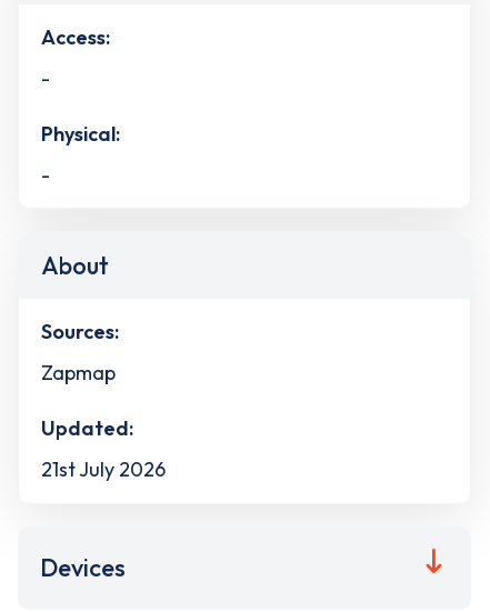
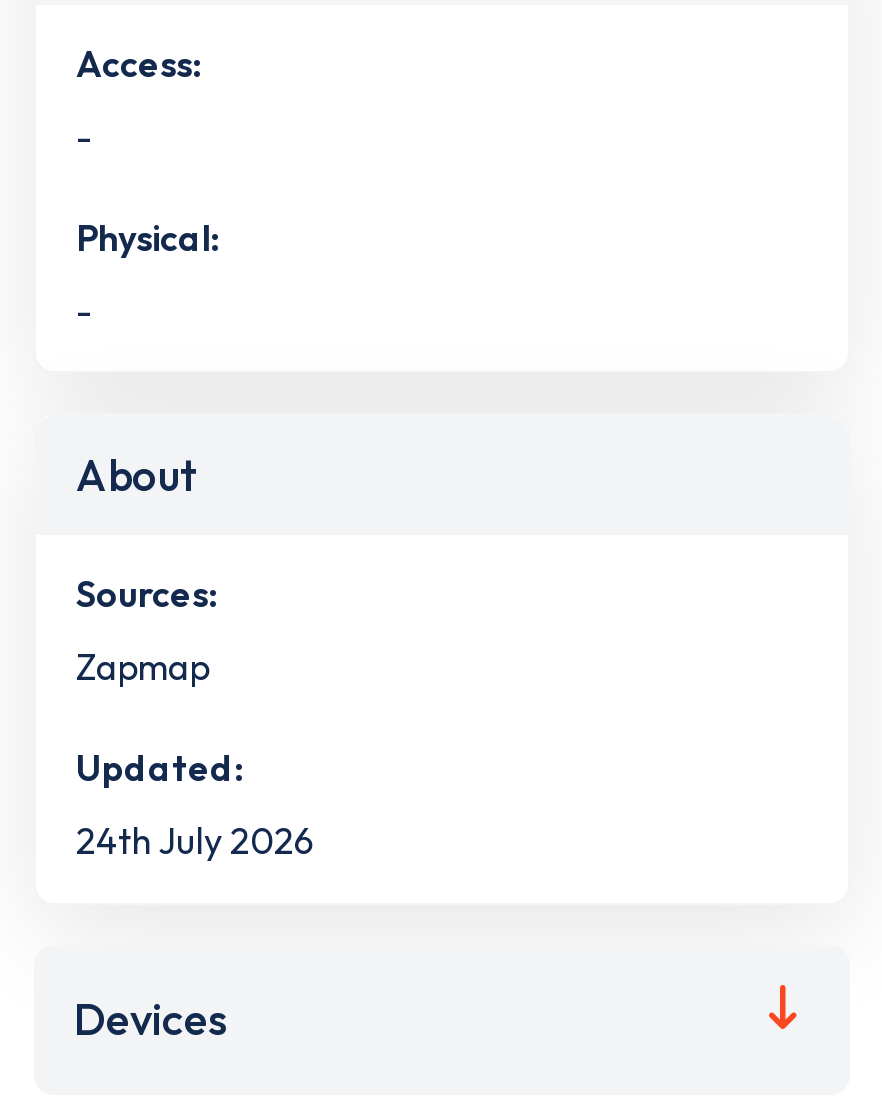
- 21st July 2026
+ 24th July 2026
